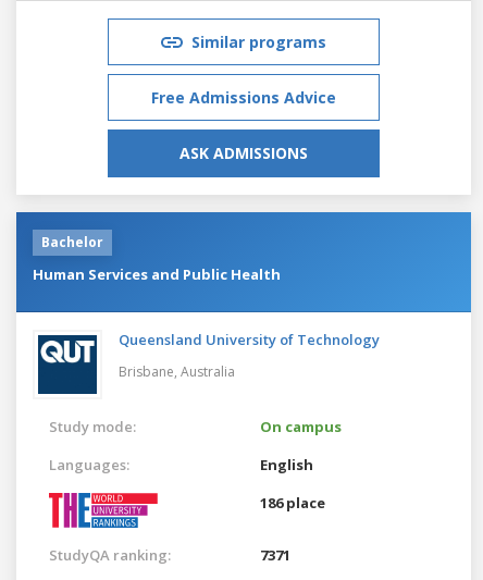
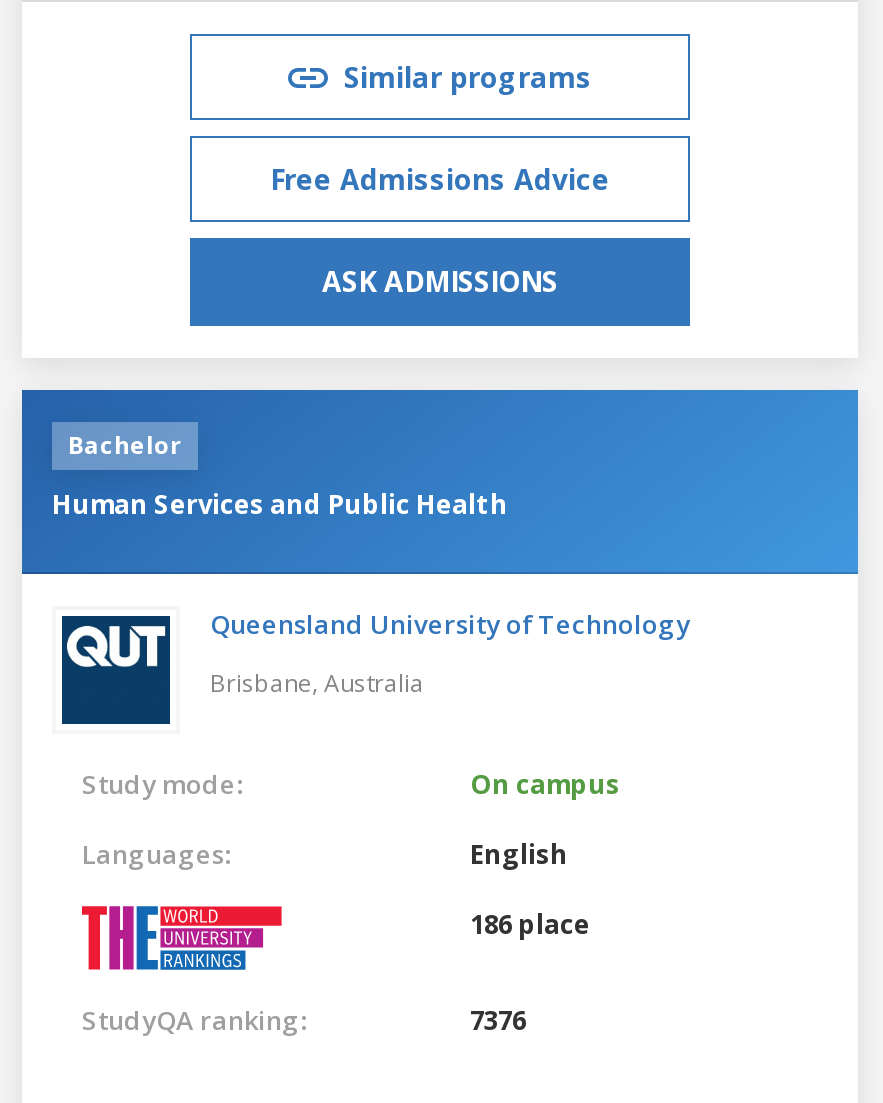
- 7371
+ 7376
